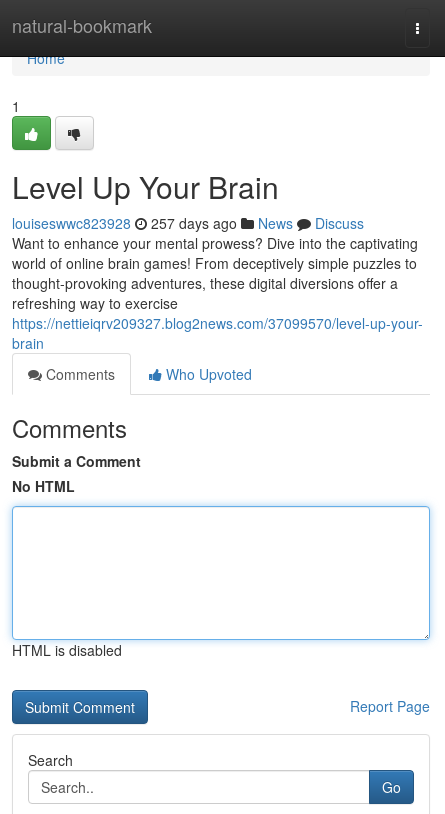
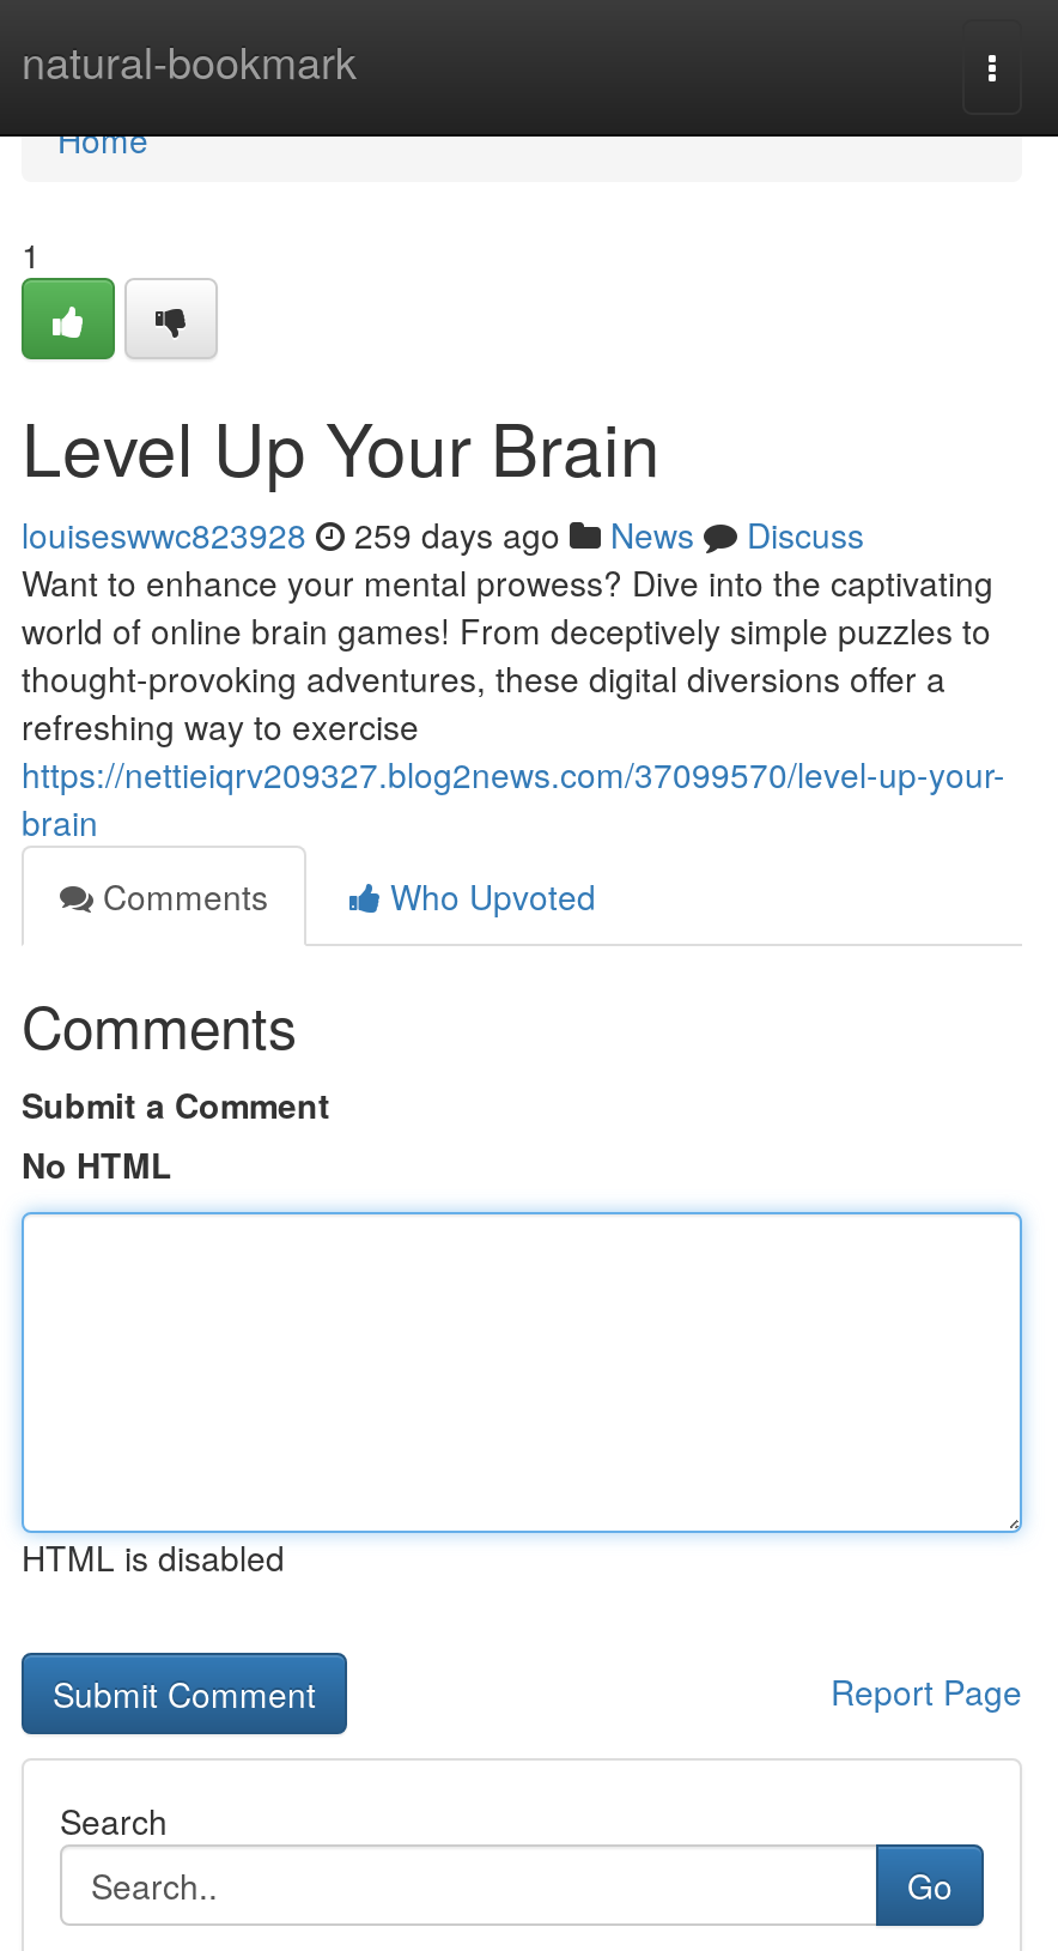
- louiseswwc823928 257 days ago News Discuss
+ louiseswwc823928 259 days ago News Discuss
